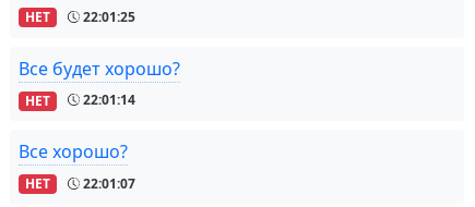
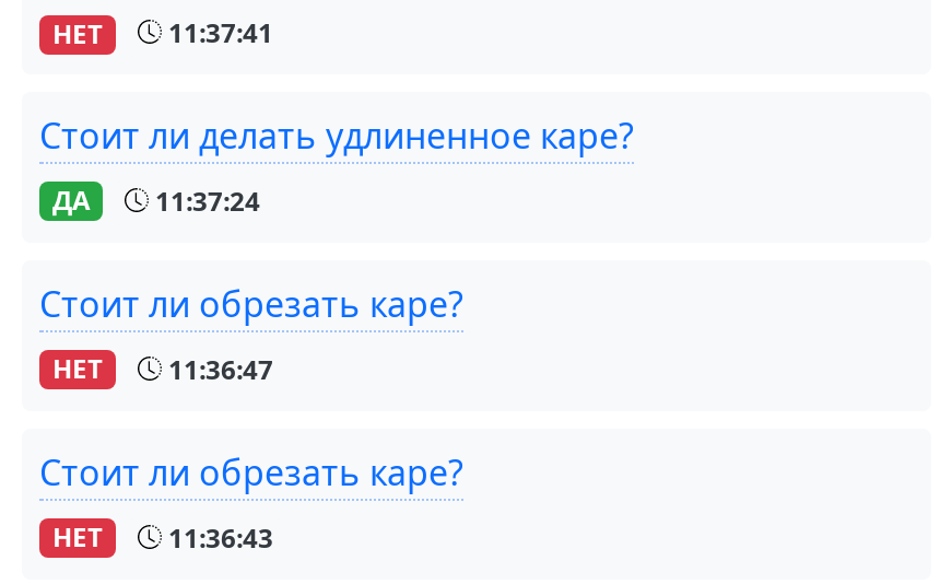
- 22:01:25
- Все будет хорошо?
+ 11:37:41
+ Стоит ли делать удлиненное каре?
+ ДА
+ 11:37:24
+ Стоит ли обрезать каре?

- НЕТ 22:01:14
+ НЕТ 11:36:47

- Все хорошо?
+ Стоит ли обрезать каре?

- НЕТ 22:01:07
+ НЕТ 11:36:43
